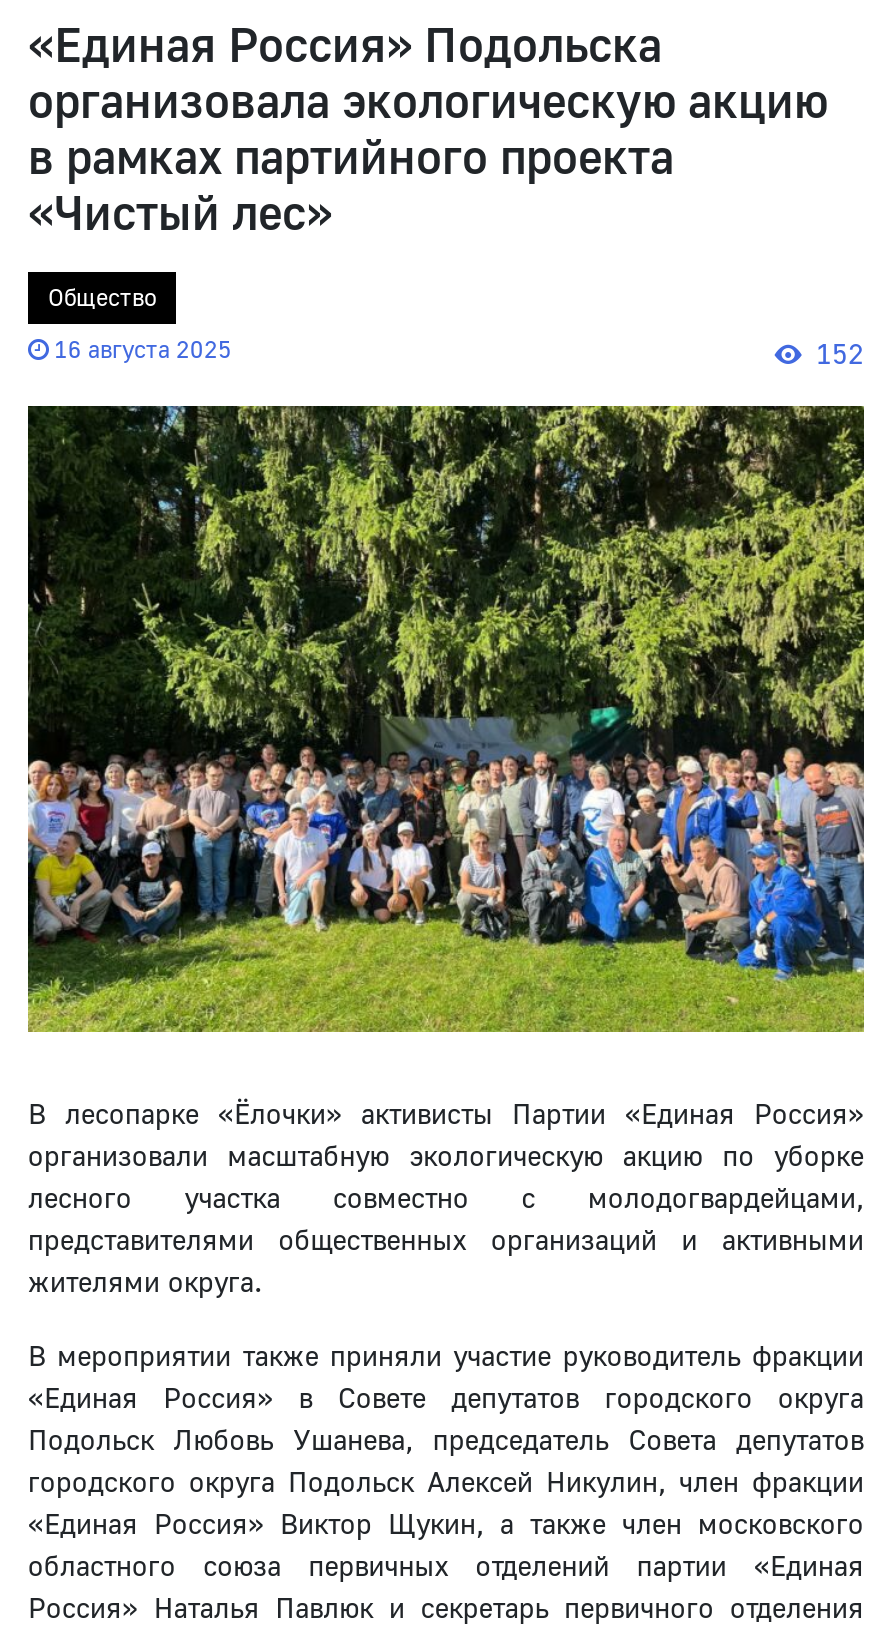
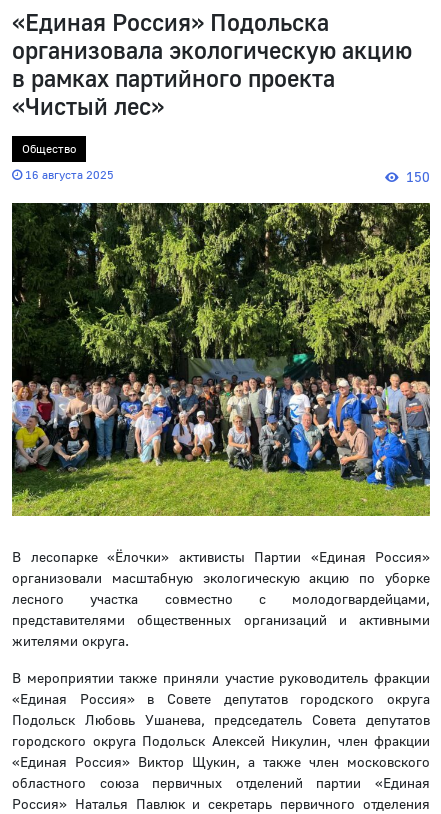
- 152
+ 150
